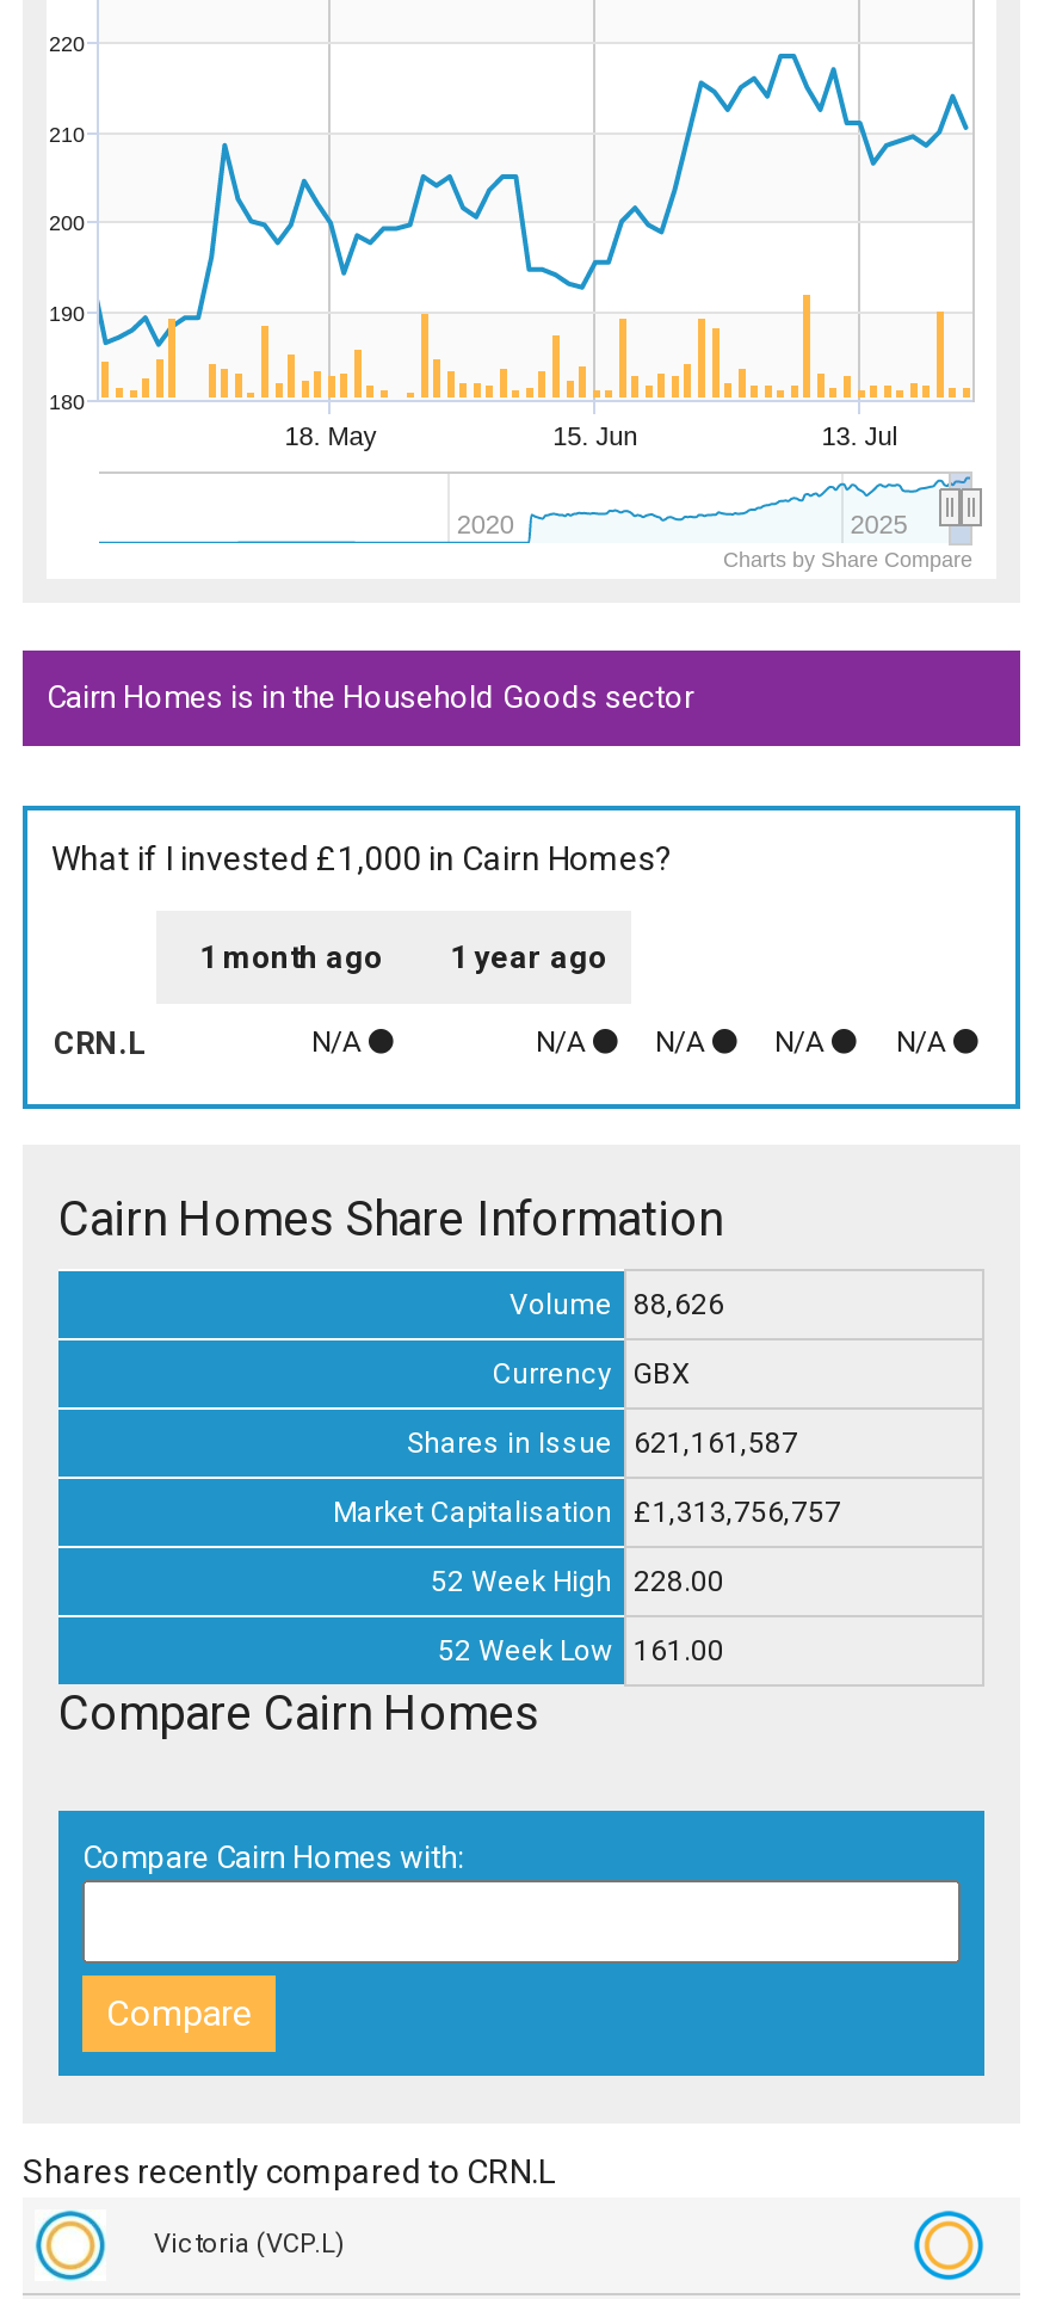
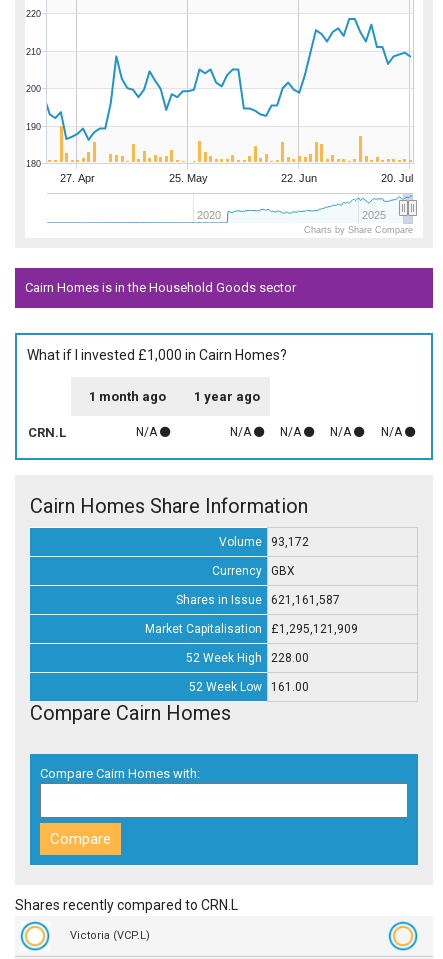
- [image]
- 18. May
- 15. Jun
- 13. Jul
+ [image]
+ 27. Apr
+ 25. May
+ 22. Jun
+ 20. Jul

- Volume 88,626
+ Volume 93,172

- Market Capitalisation £1,313,756,757
+ Market Capitalisation £1,295,121,909
